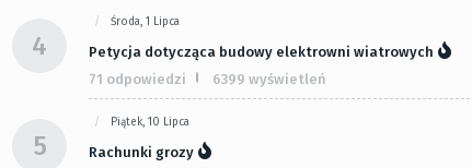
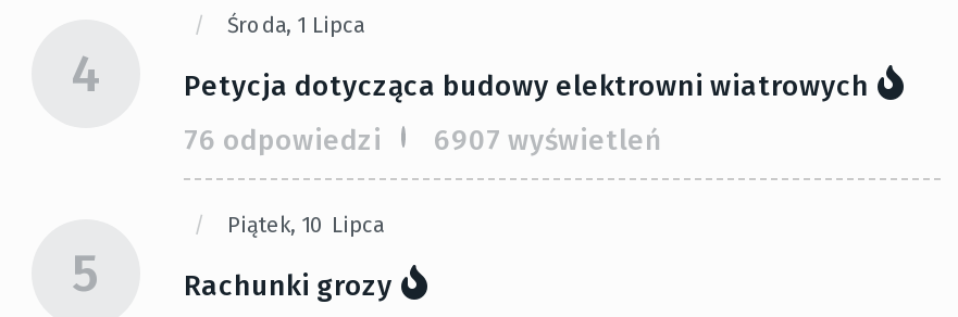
- 71 odpowiedzi
+ 76 odpowiedzi

- 6399 wyświetleń
+ 6907 wyświetleń
